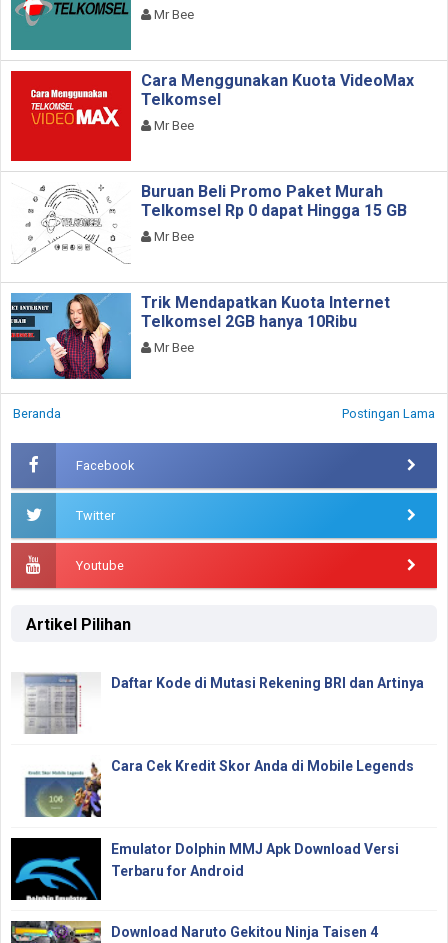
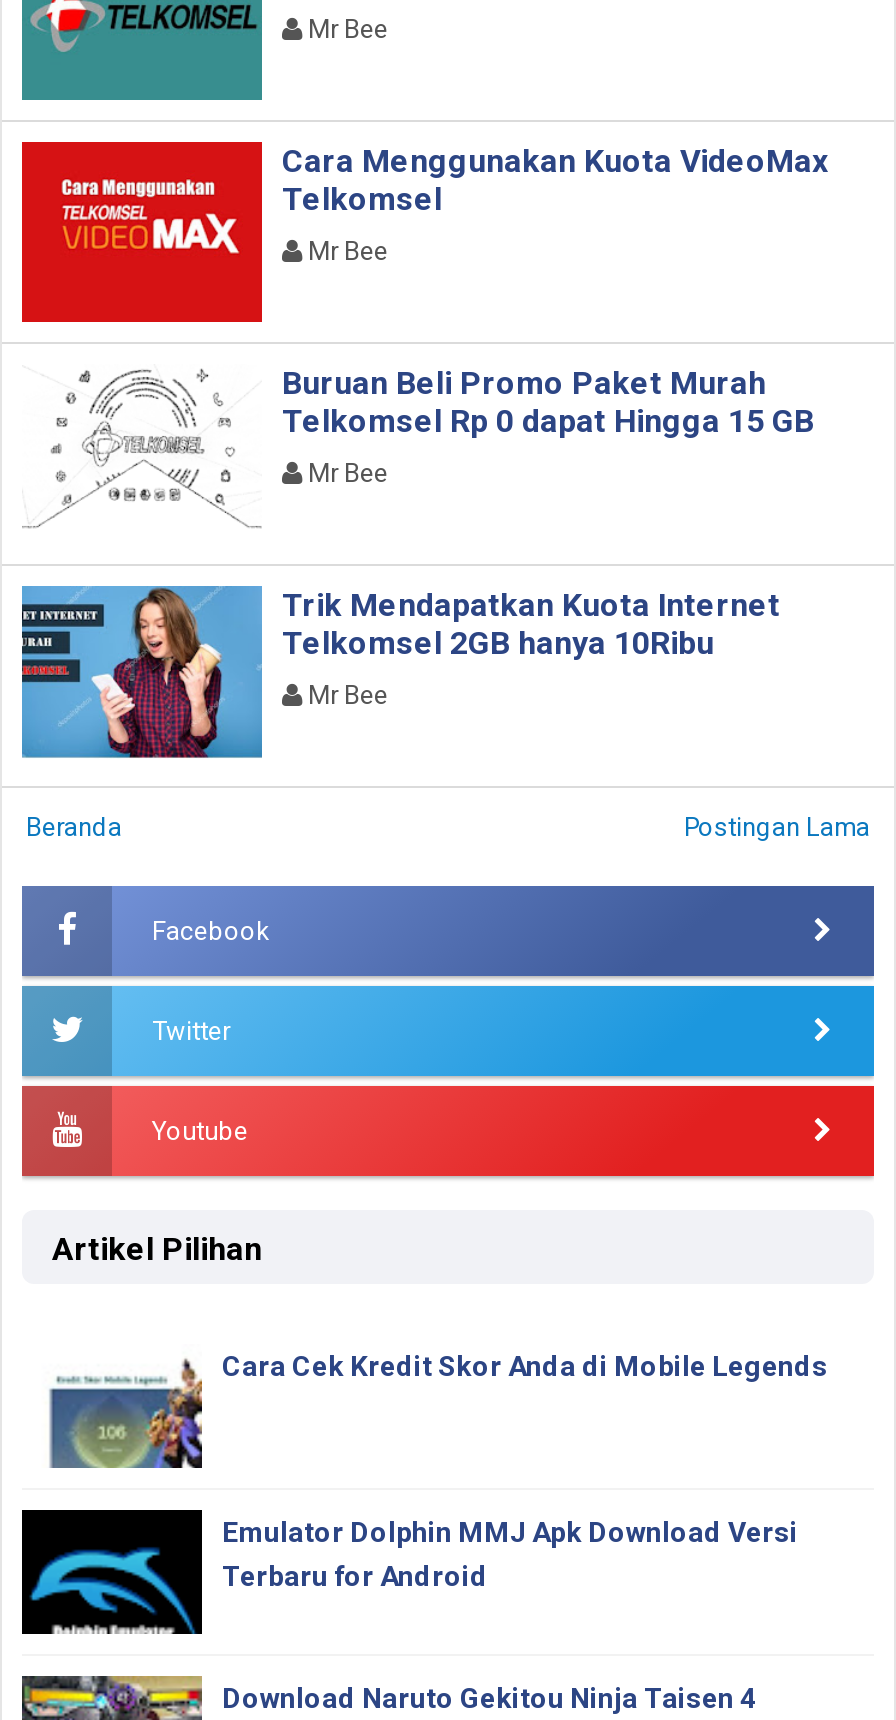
- [image]
- Daftar Kode di Mutasi Rekening BRI dan Artinya
